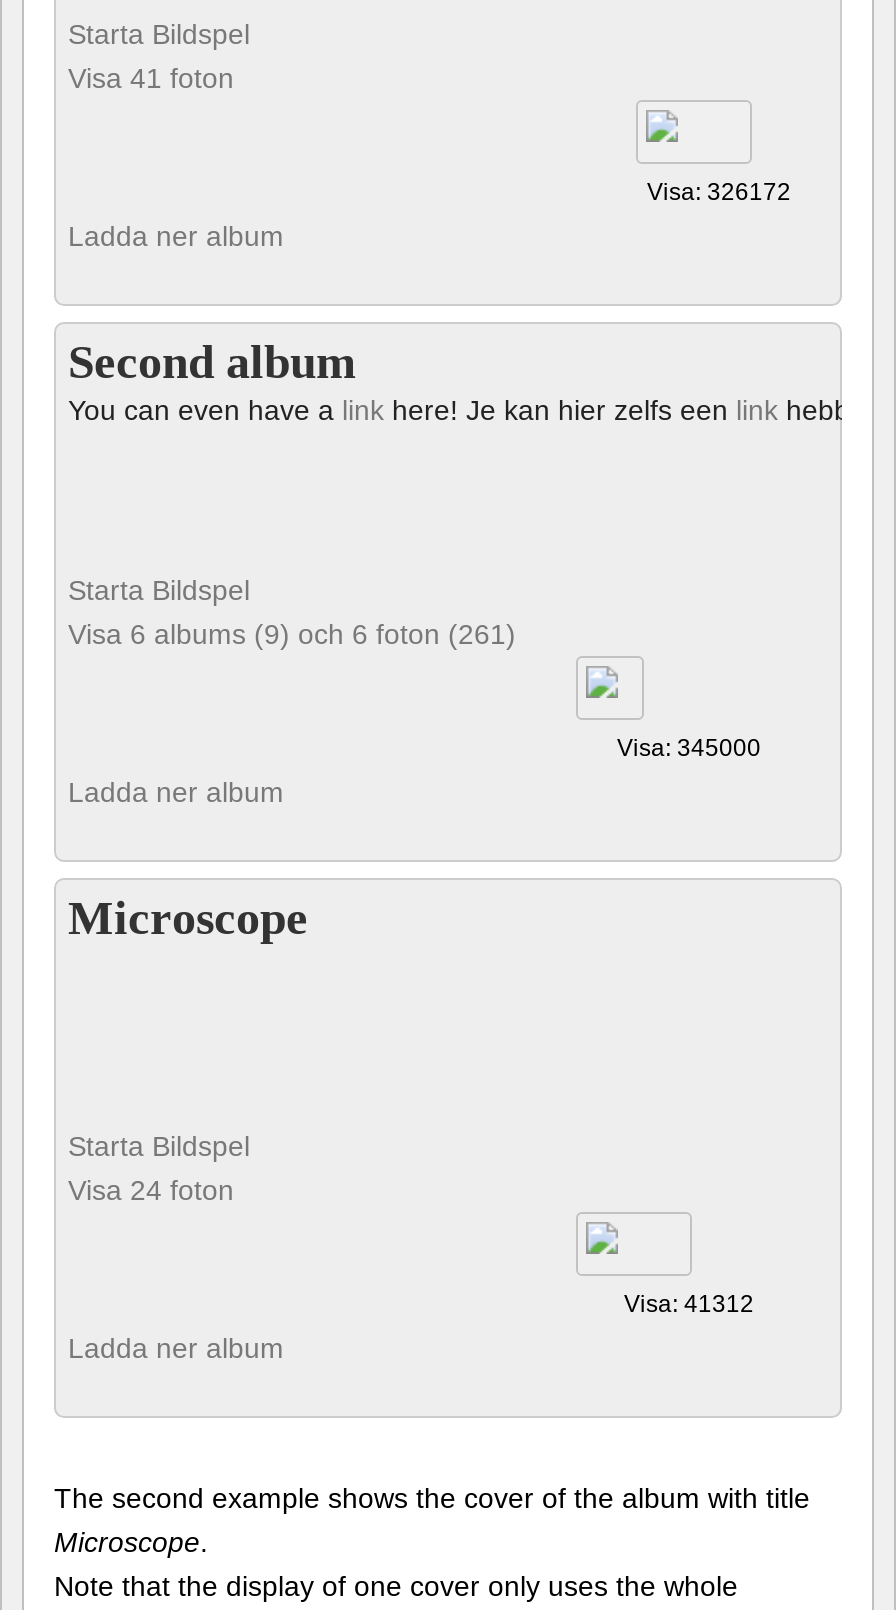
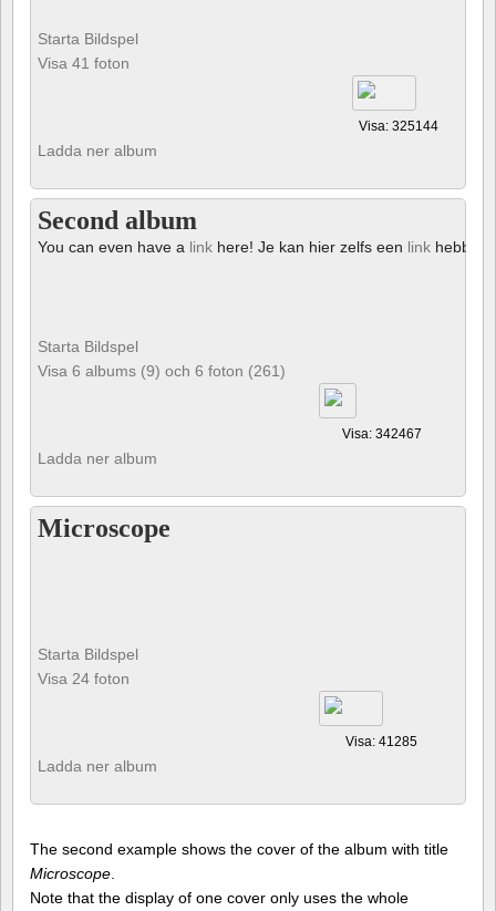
- Visa: 326172
+ Visa: 325144

- Visa: 345000
+ Visa: 342467

- Visa: 41312
+ Visa: 41285
